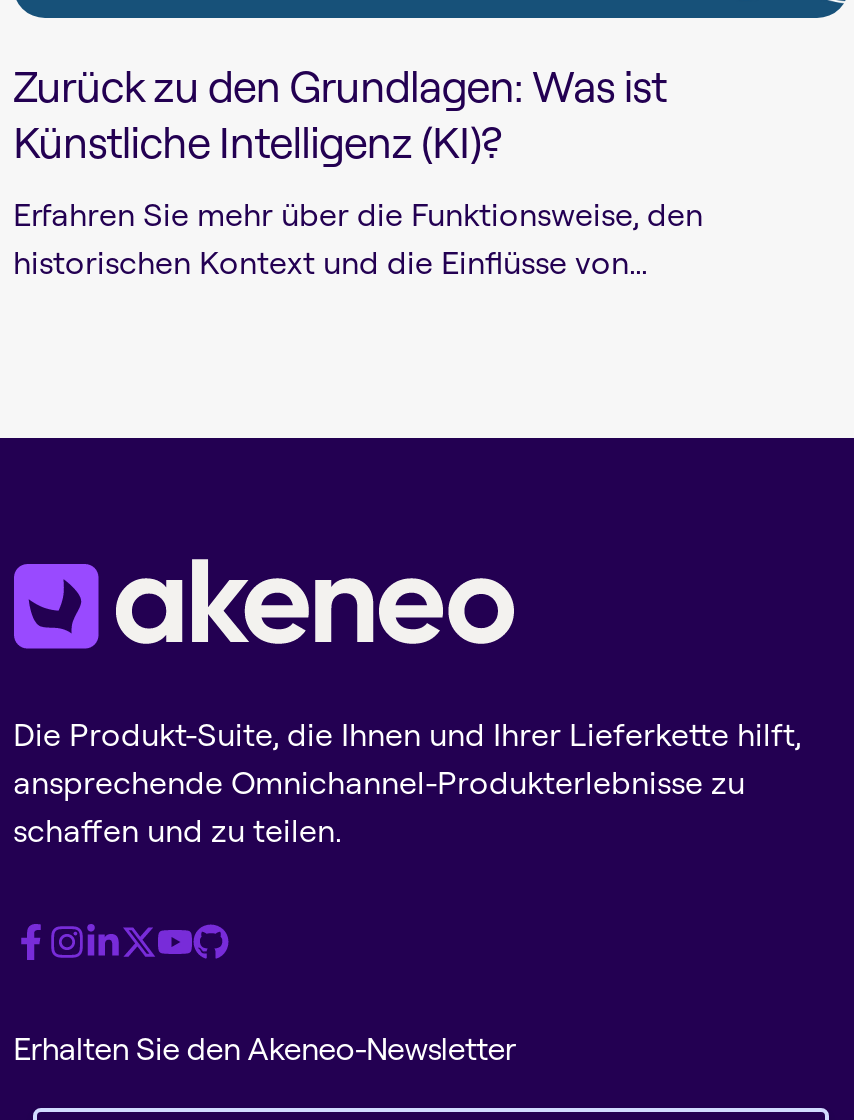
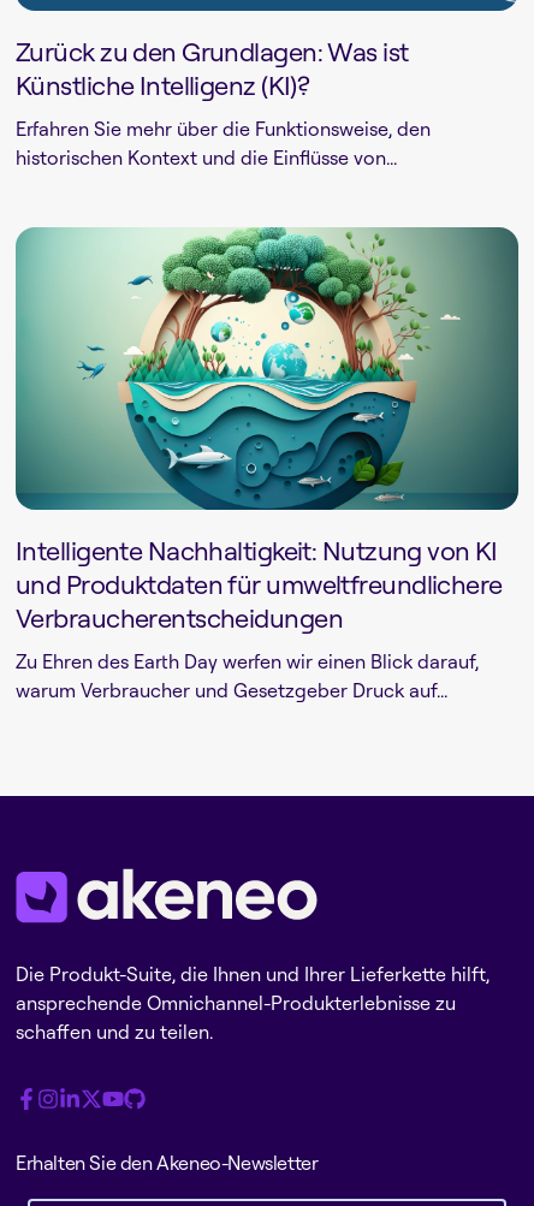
+ [image]
+ Intelligente Nachhaltigkeit: Nutzung von KI
+ und Produktdaten für umweltfreundlichere
+ Verbraucherentscheidungen
+ Zu Ehren des Earth Day werfen wir einen Blick darauf,
+ warum Verbraucher und Gesetzgeber Druck auf...
